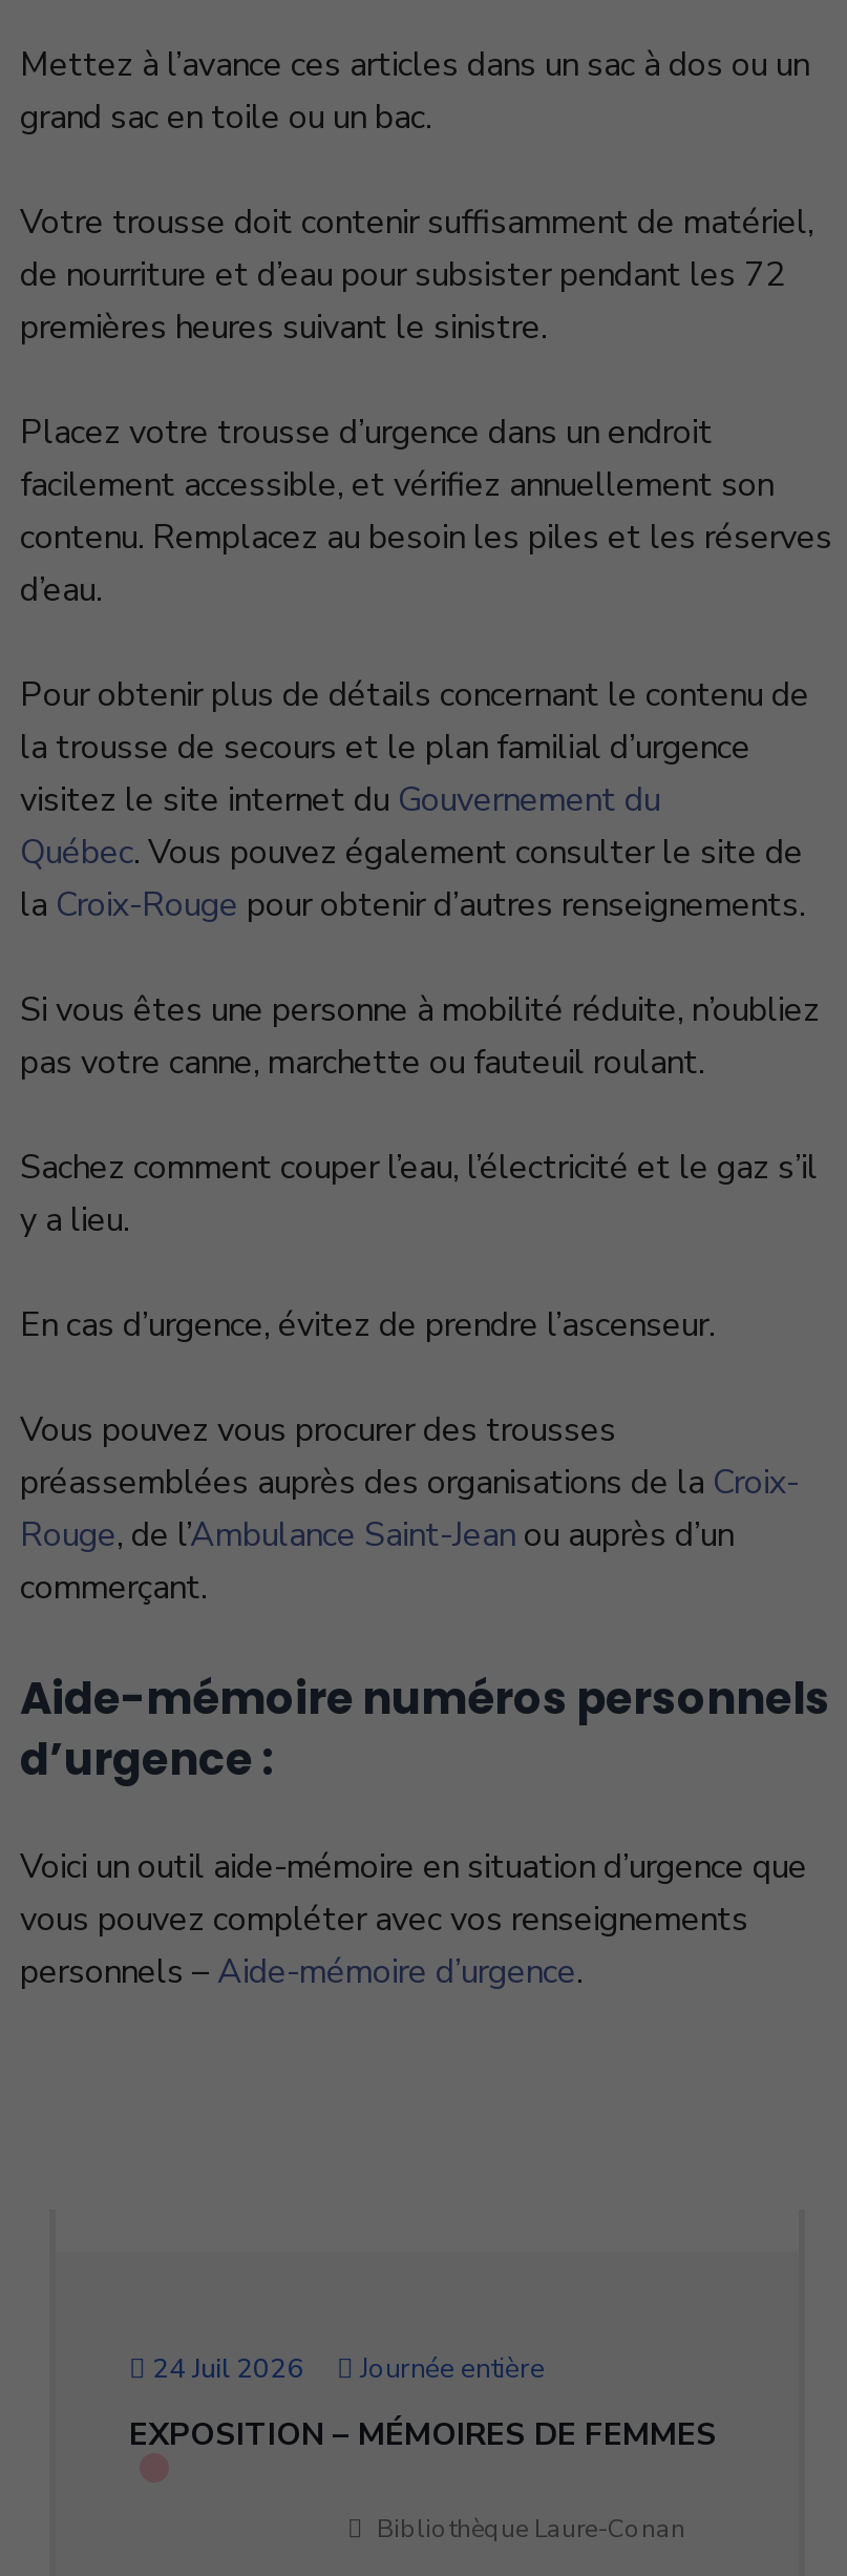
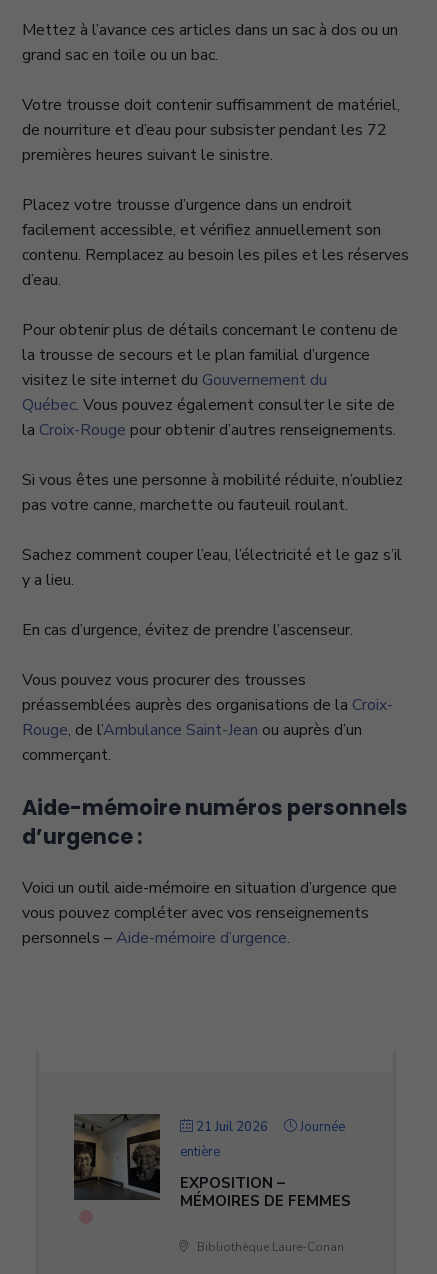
- 24 Juil 2026
- Journée entière
+ 21 Juil 2026
+ Journée
+ entière
